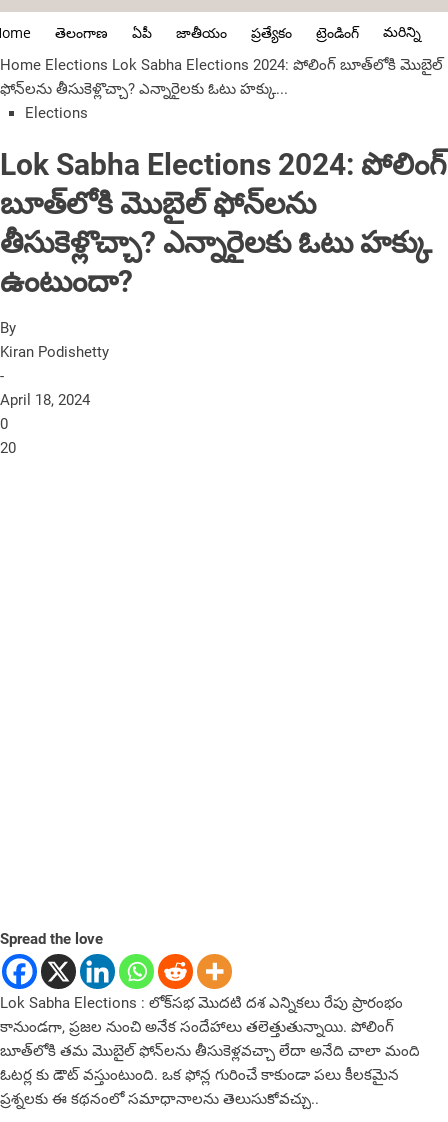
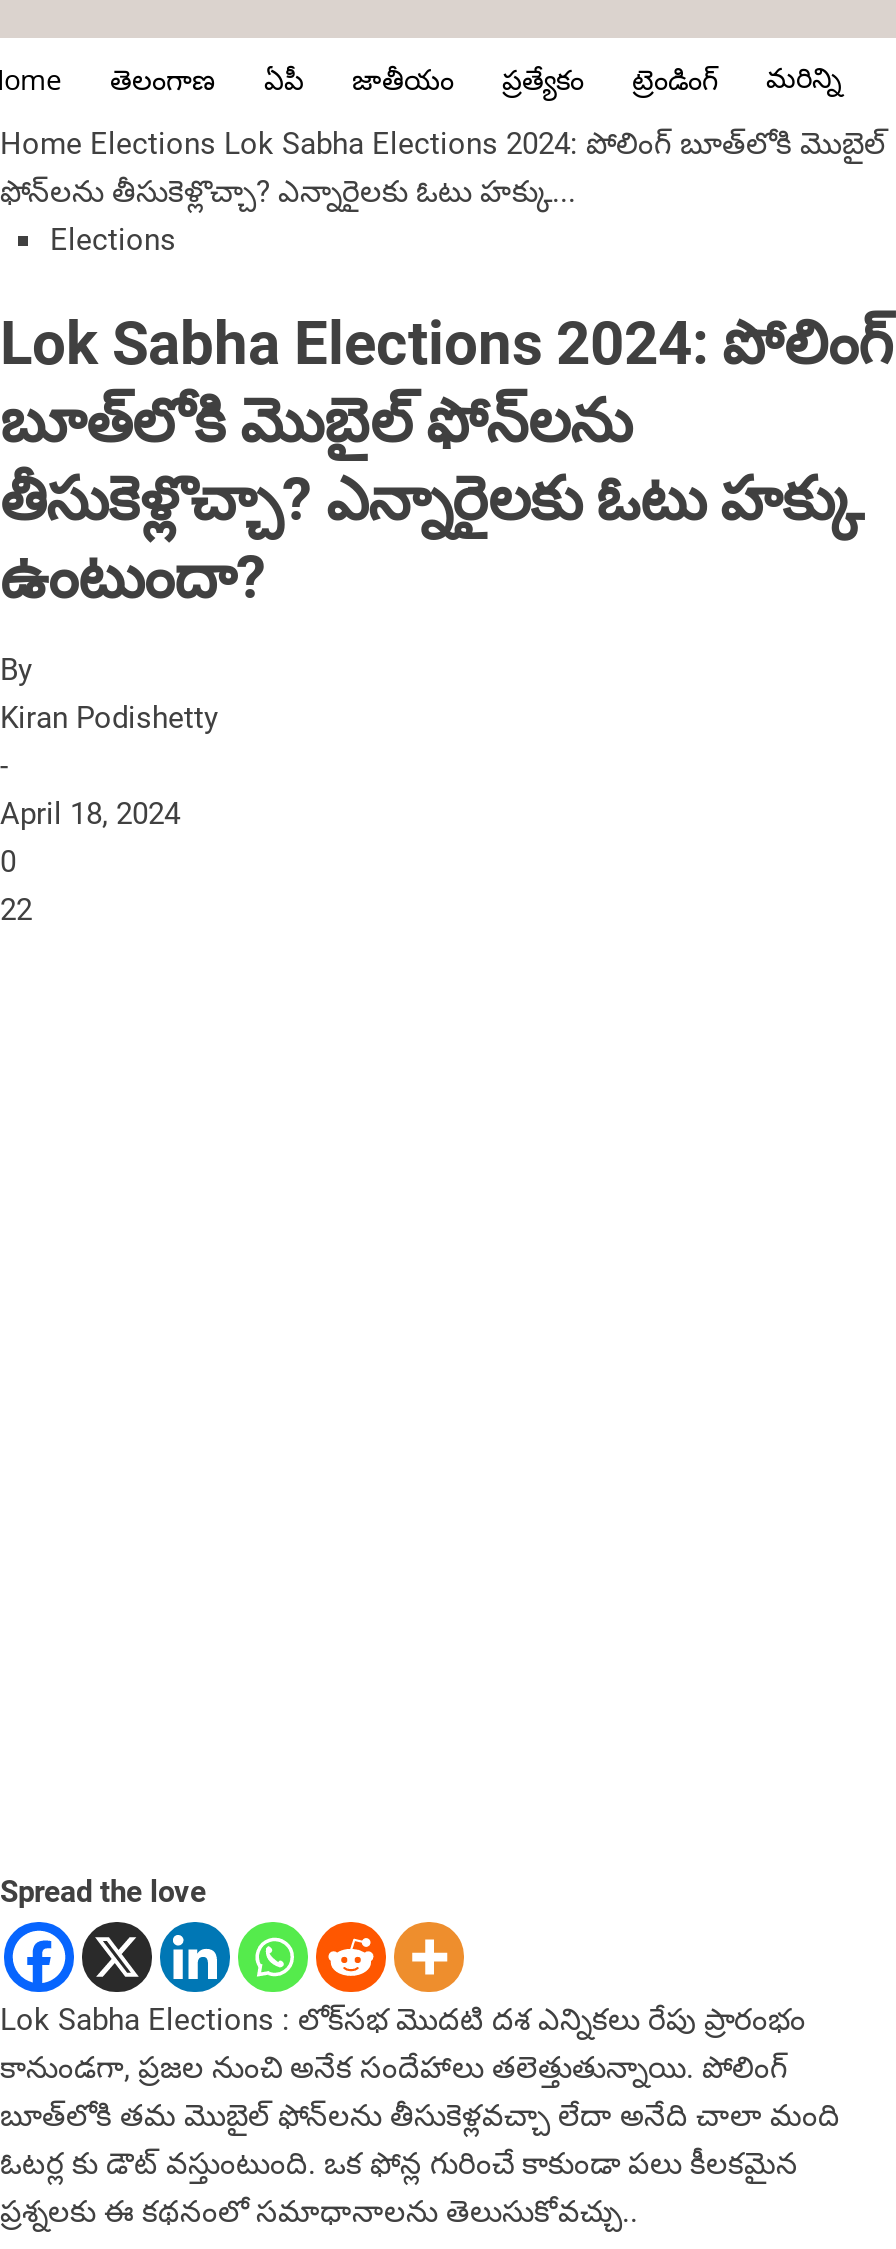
- 20
+ 22
